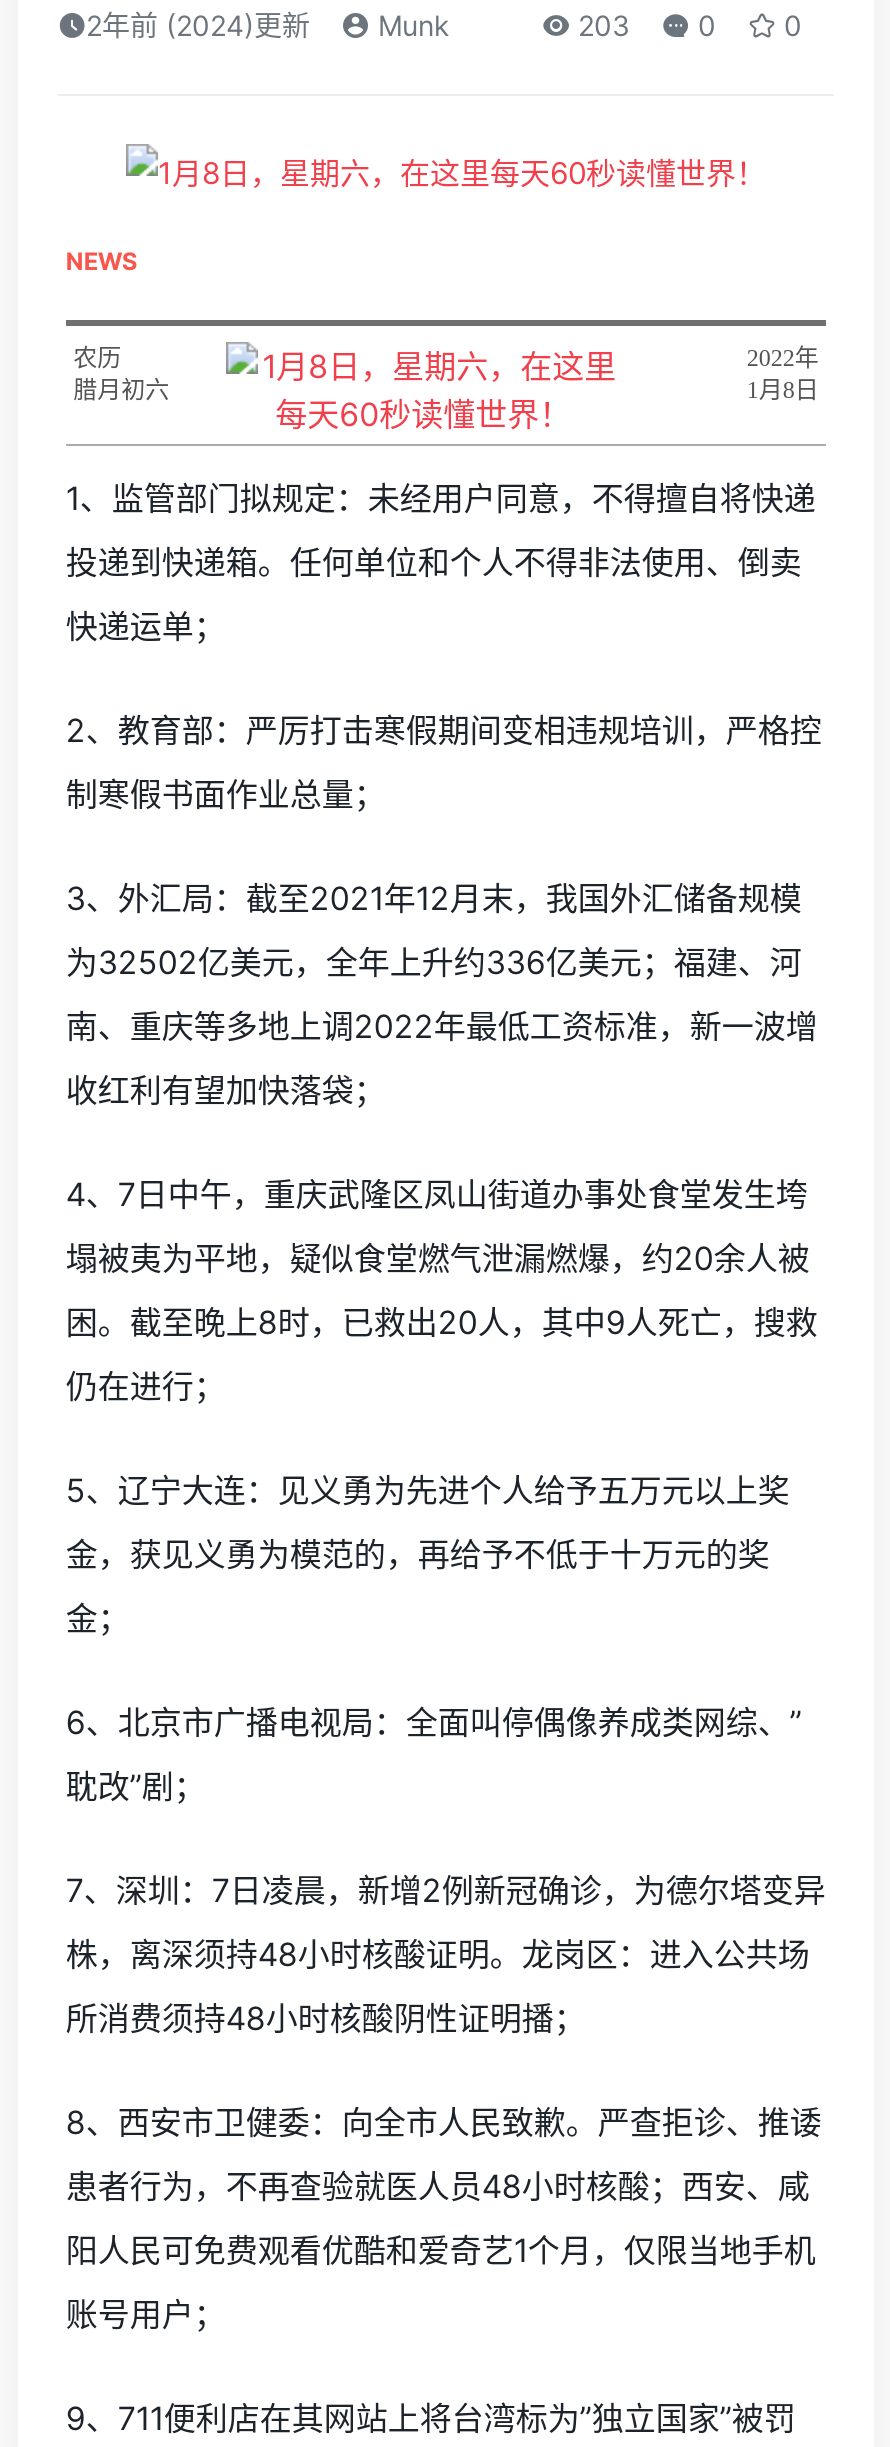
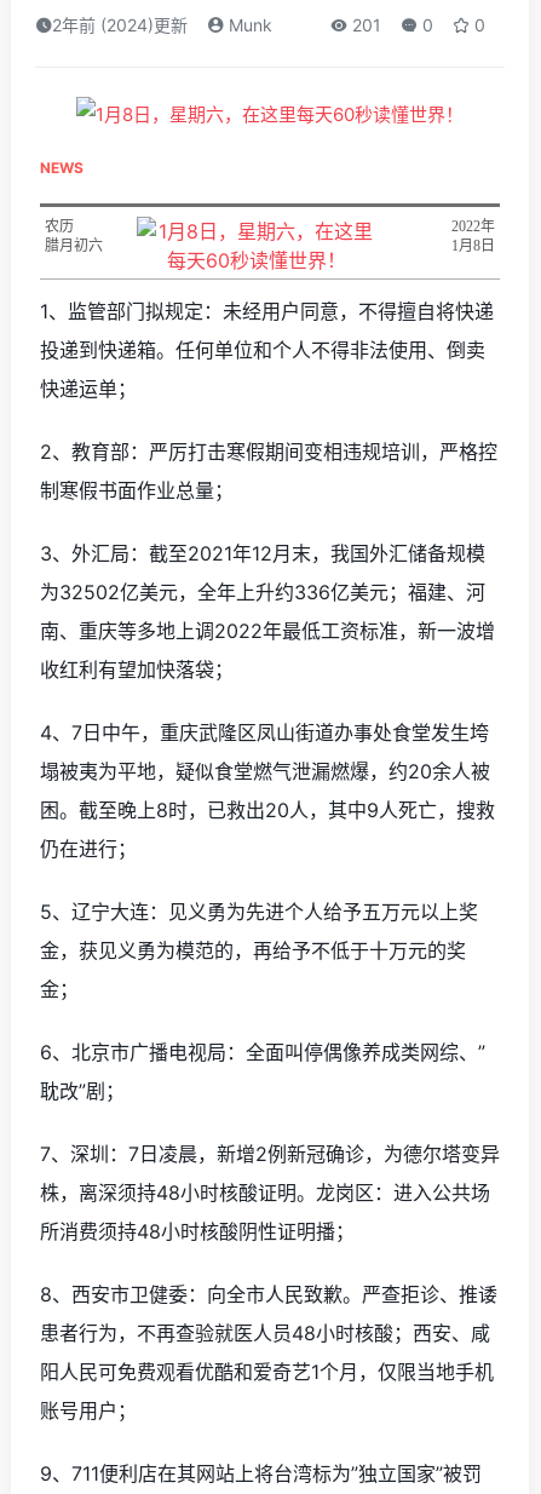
- 203 0 0
+ 201 0 0
